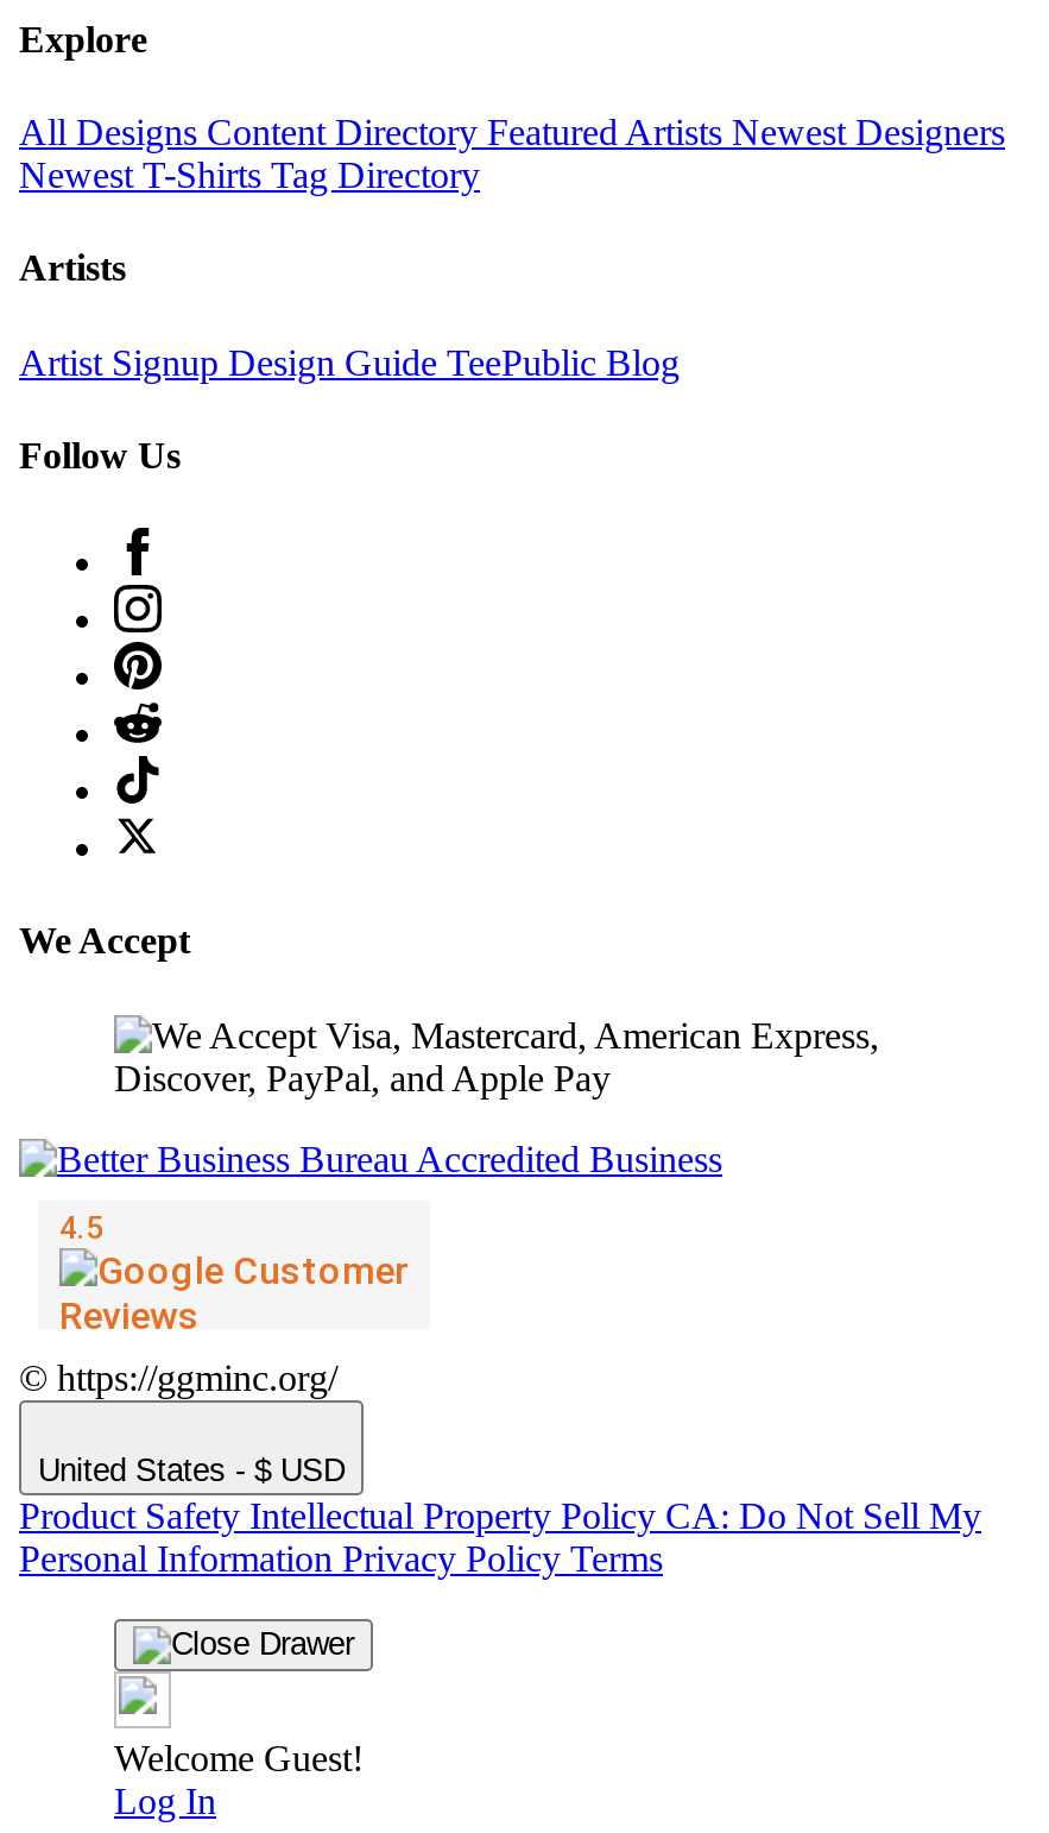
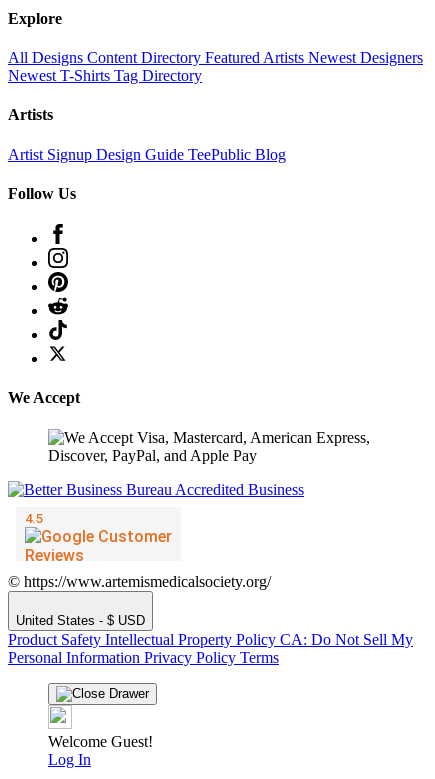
- © https://ggminc.org/
+ © https://www.artemismedicalsociety.org/
